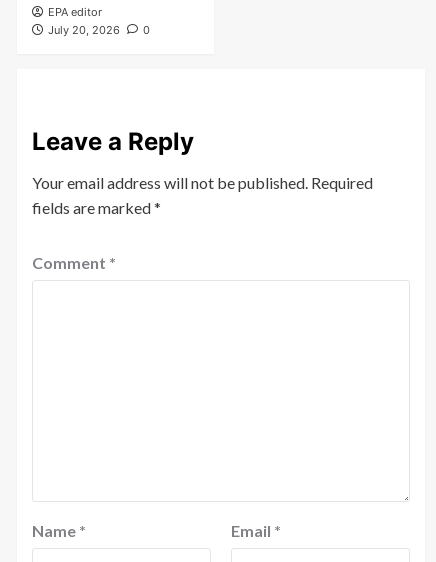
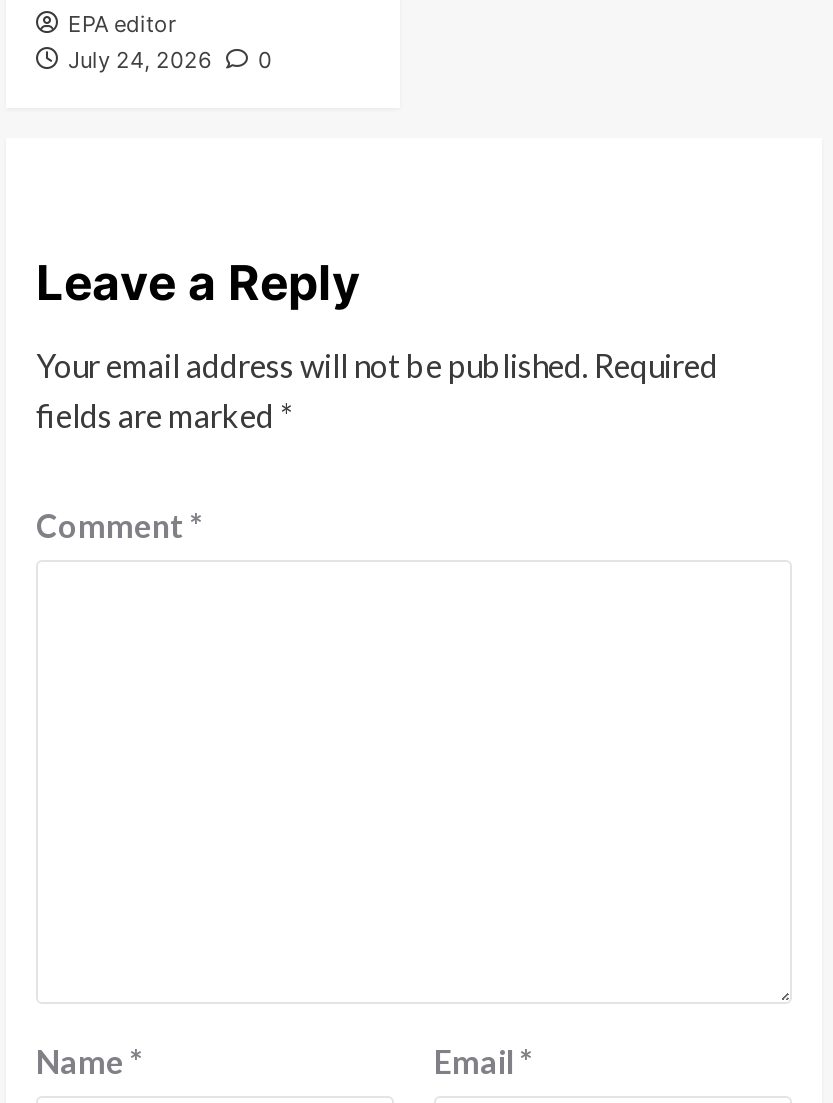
- July 20, 2026 0
+ July 24, 2026 0
